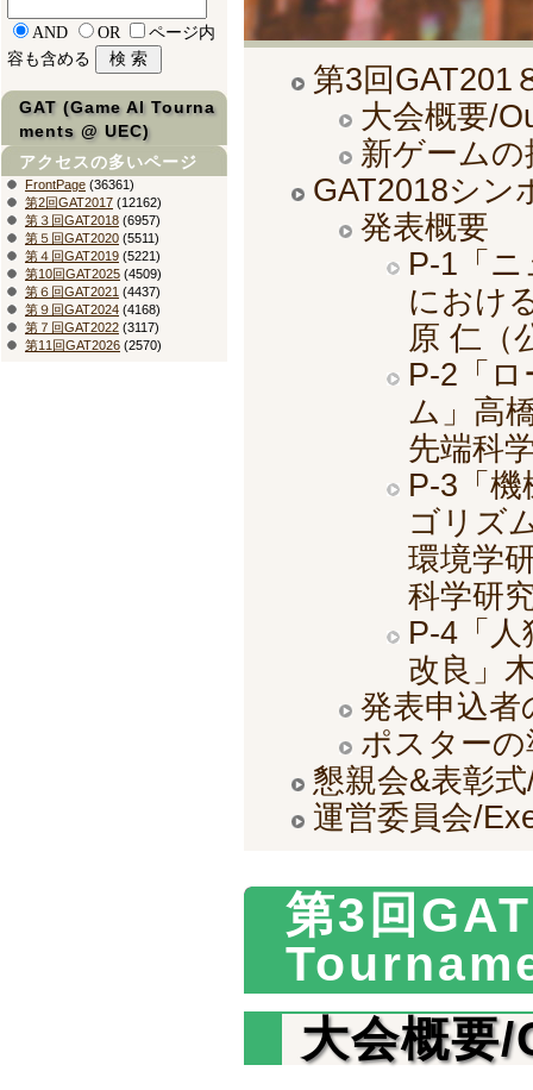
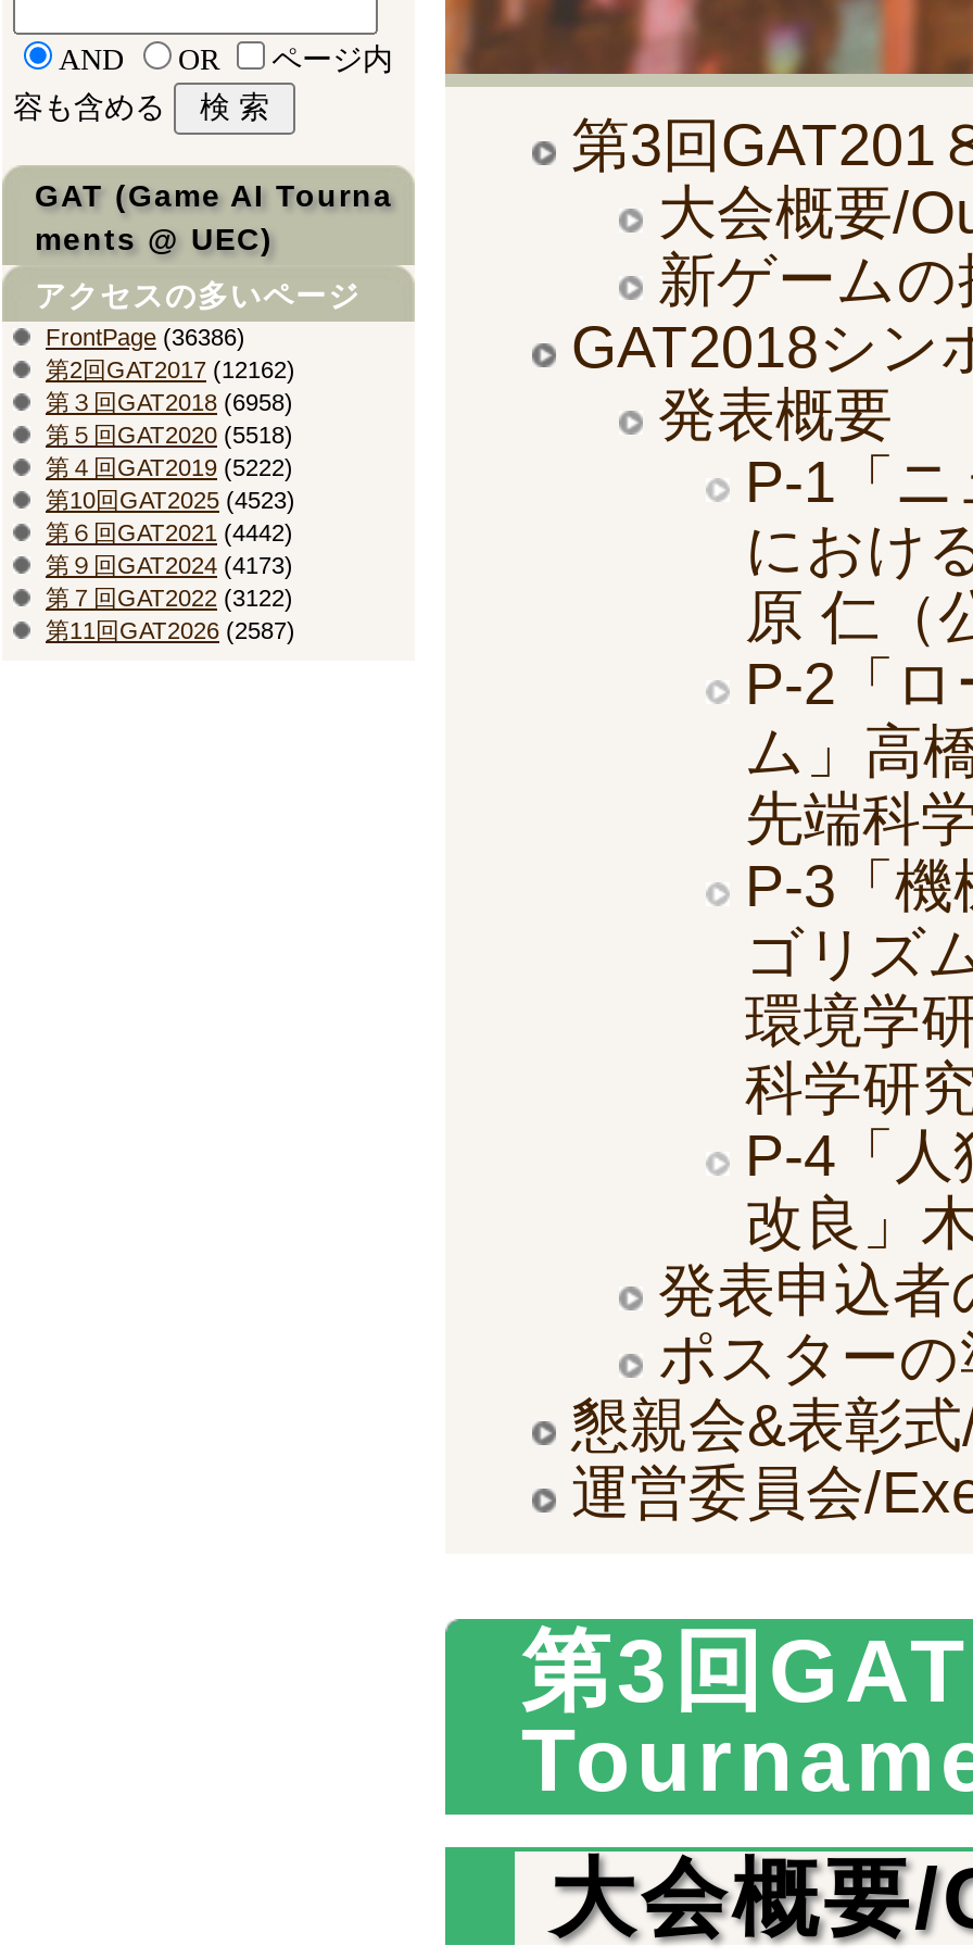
- FrontPage (36361)
+ FrontPage (36386)

- 第３回GAT2018 (6957)
+ 第３回GAT2018 (6958)

- 第５回GAT2020 (5511)
+ 第５回GAT2020 (5518)

- 第４回GAT2019 (5221)
+ 第４回GAT2019 (5222)

- 第10回GAT2025 (4509)
+ 第10回GAT2025 (4523)

- 第６回GAT2021 (4437)
+ 第６回GAT2021 (4442)

- 第９回GAT2024 (4168)
+ 第９回GAT2024 (4173)

- 第７回GAT2022 (3117)
+ 第７回GAT2022 (3122)

- 第11回GAT2026 (2570)
+ 第11回GAT2026 (2587)
